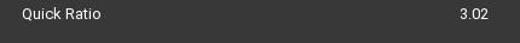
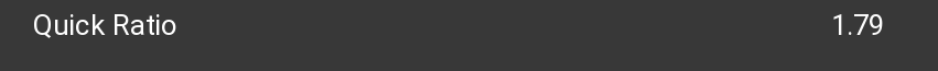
- 3.02
+ 1.79
